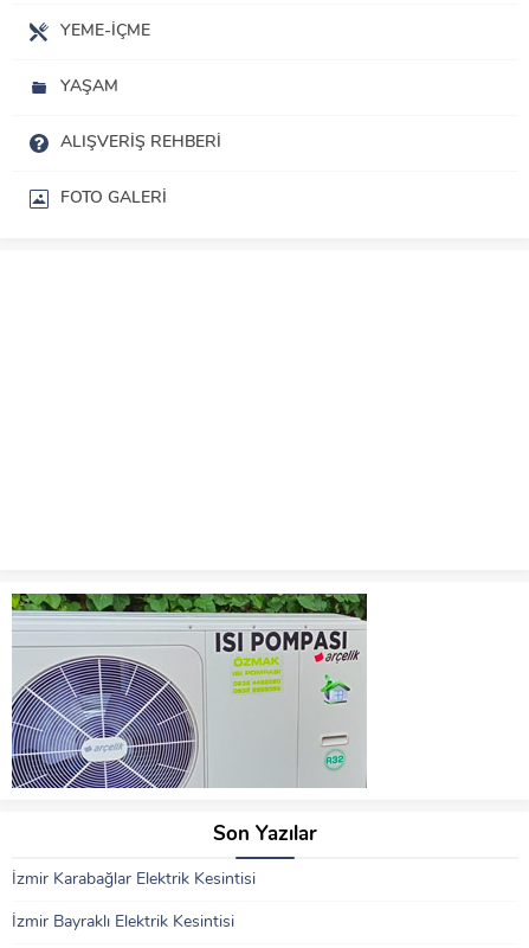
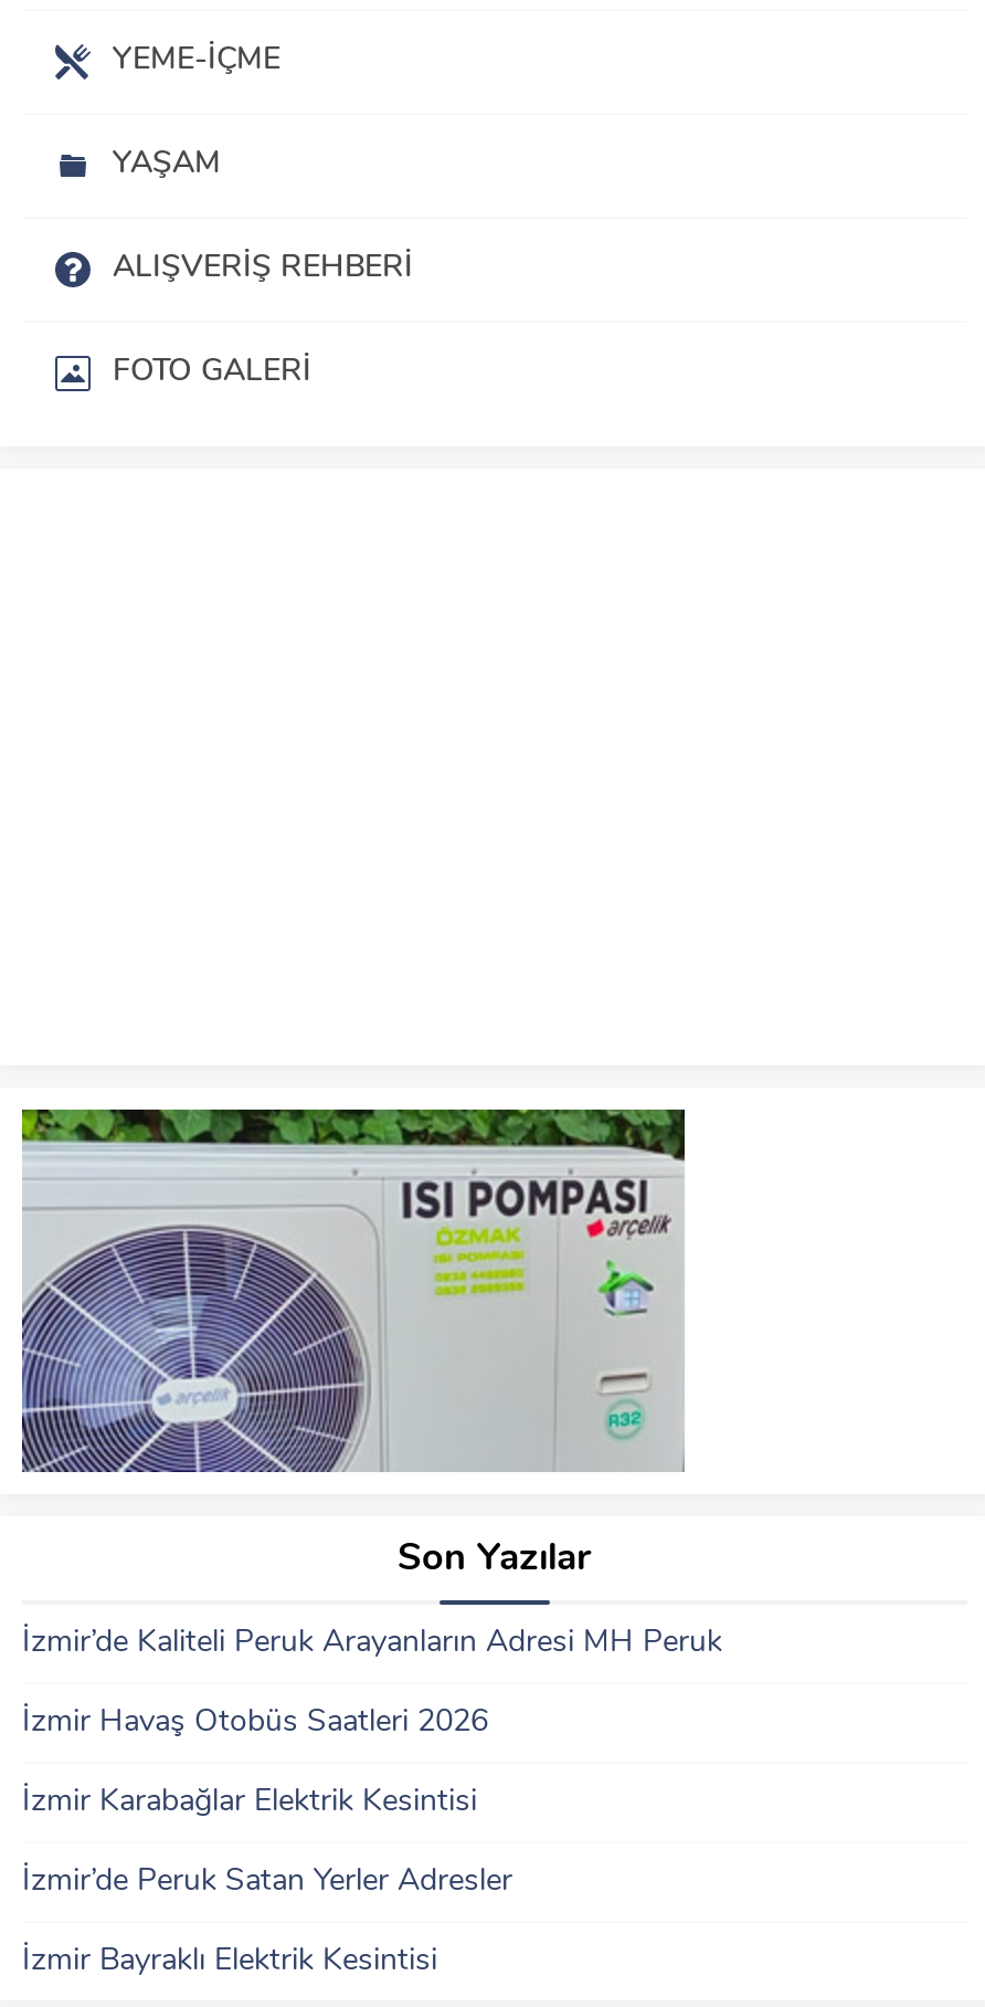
+ İzmir’de Kaliteli Peruk Arayanların Adresi MH Peruk
+ İzmir Havaş Otobüs Saatleri 2026

+ İzmir’de Peruk Satan Yerler Adresler
